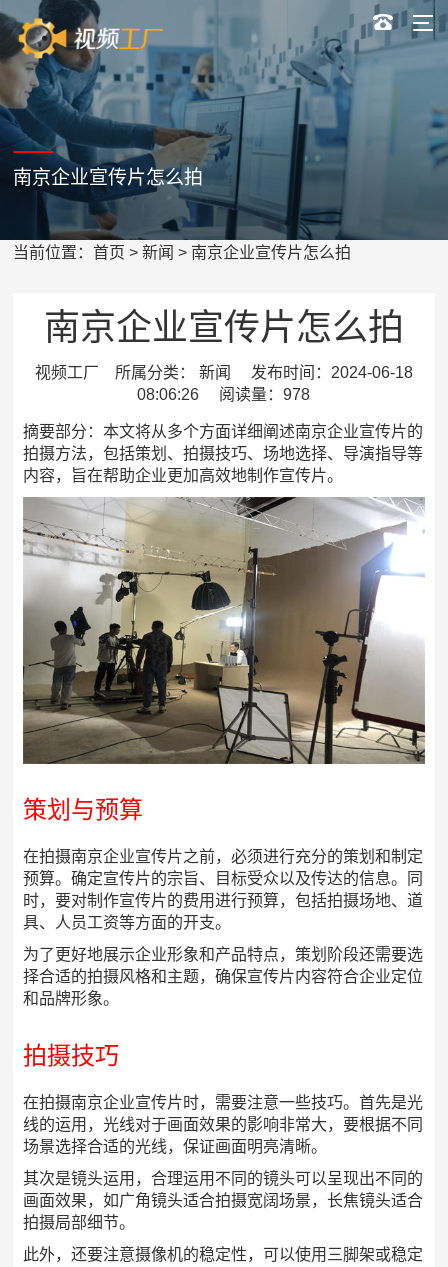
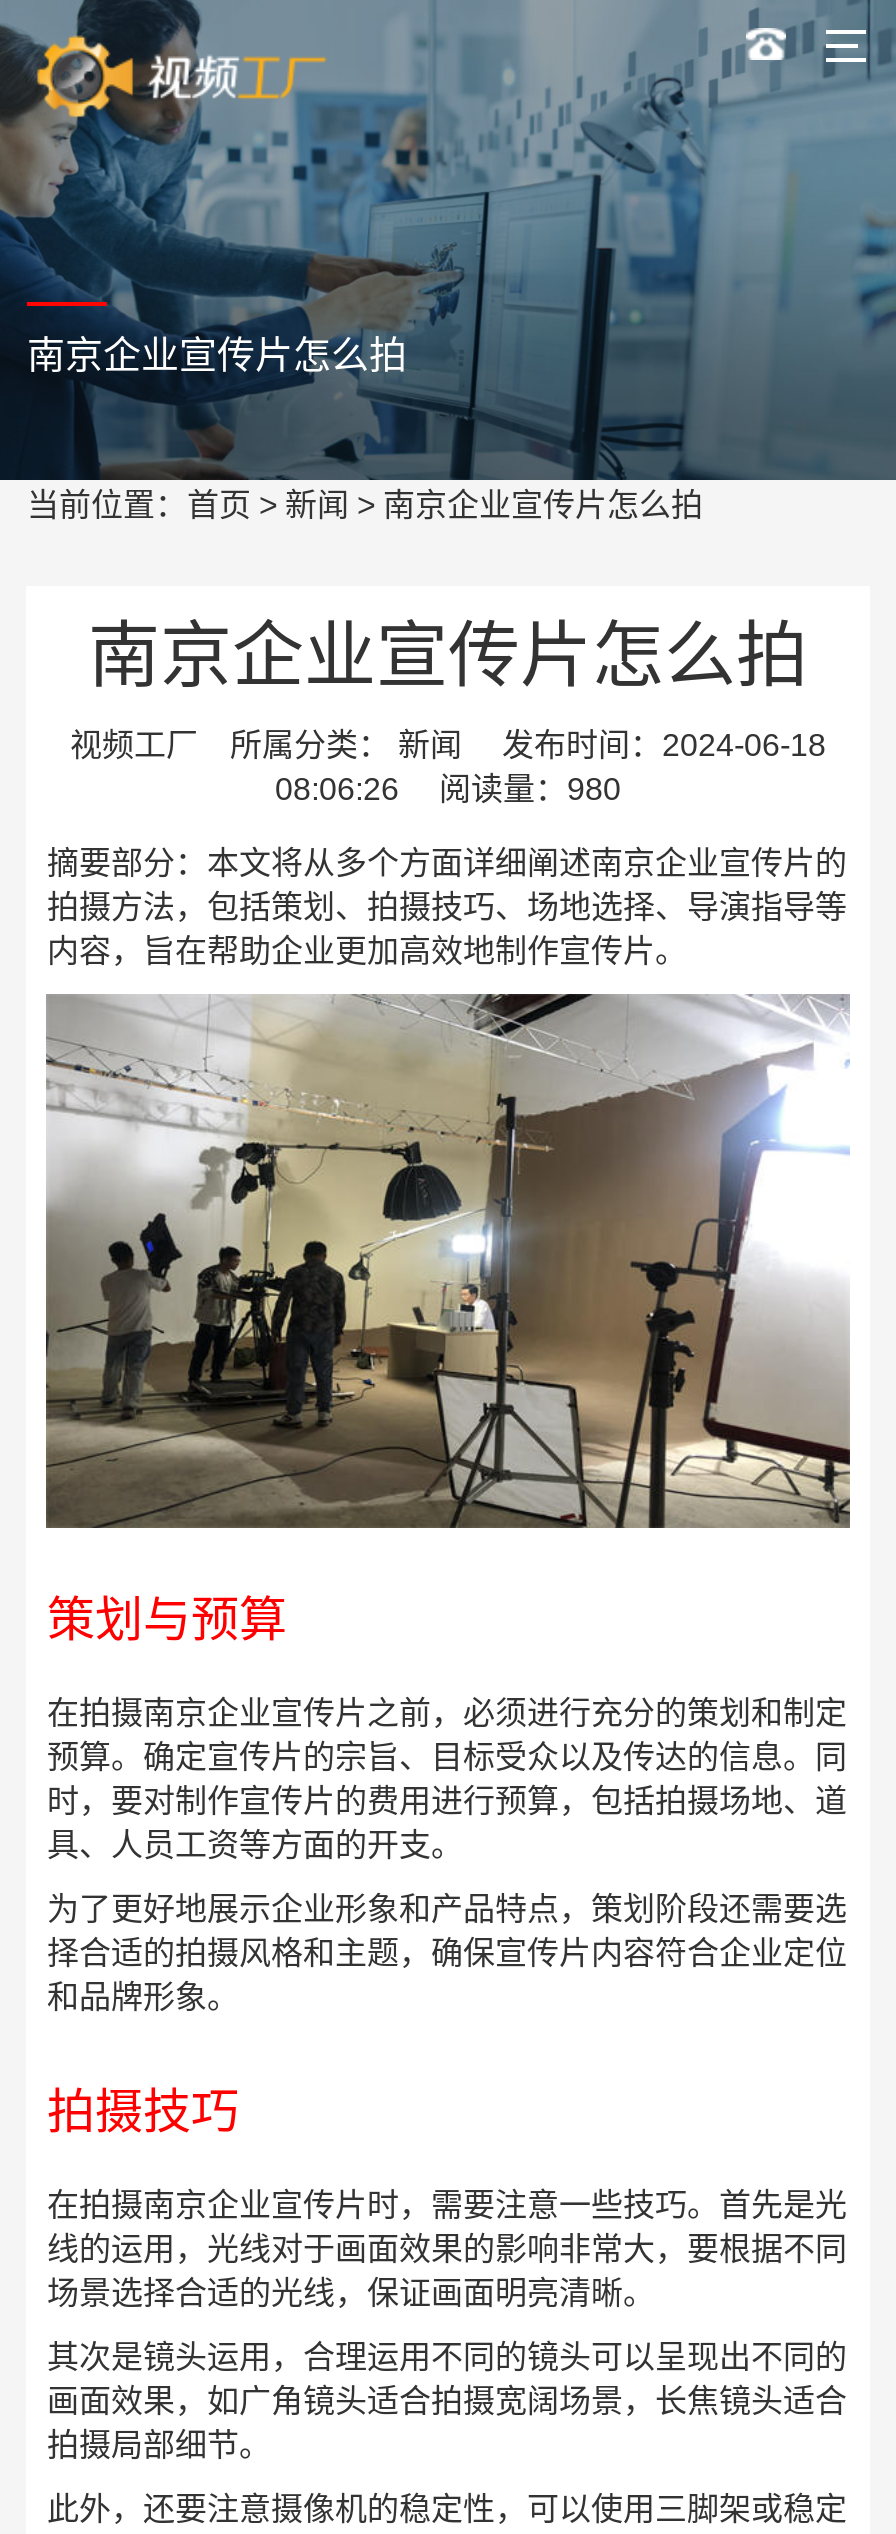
- 08:06:26 阅读量：978
+ 08:06:26 阅读量：980
